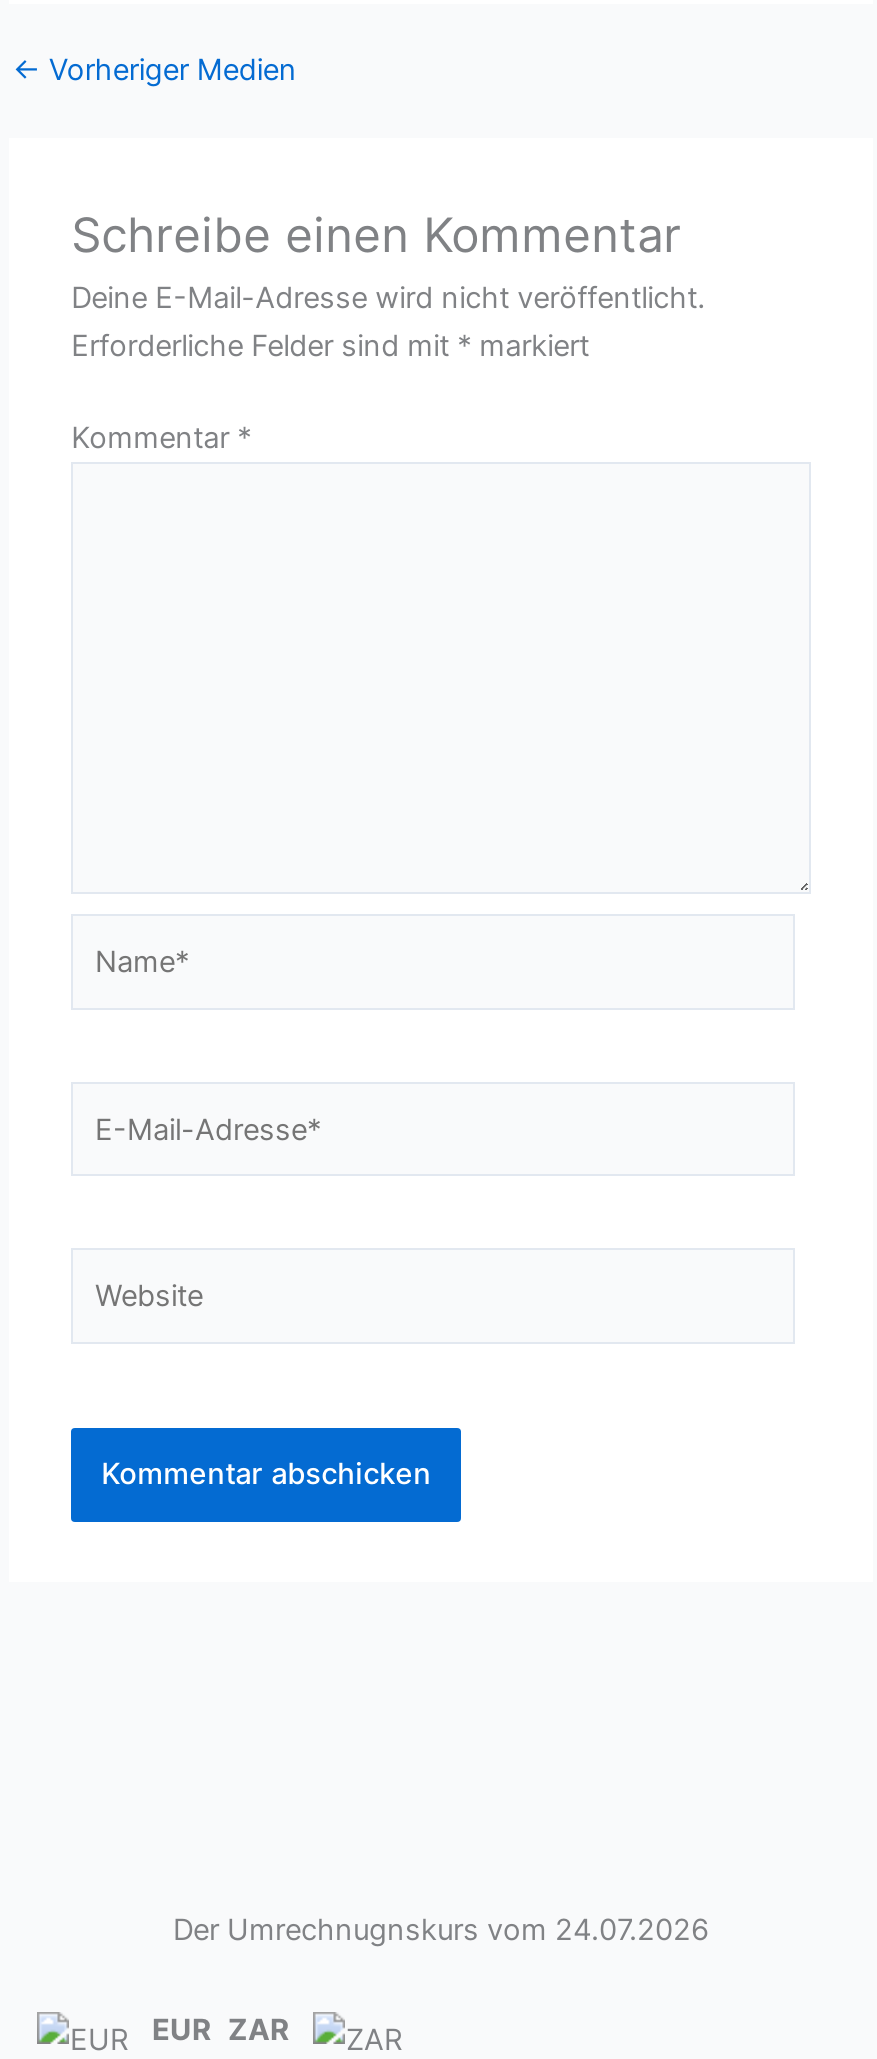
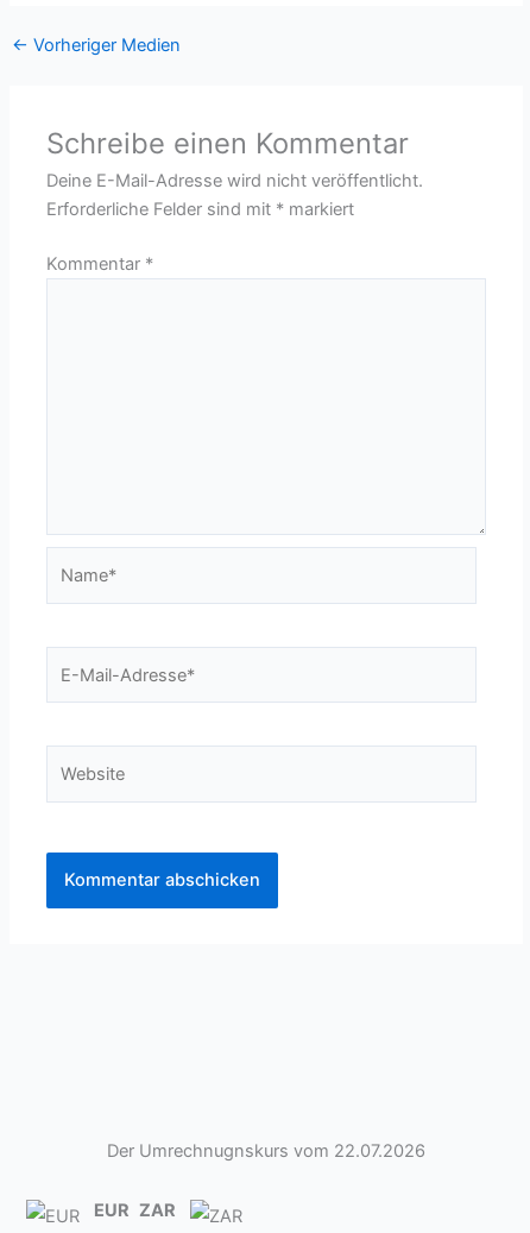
- Der Umrechnugnskurs vom 24.07.2026
+ Der Umrechnugnskurs vom 22.07.2026
